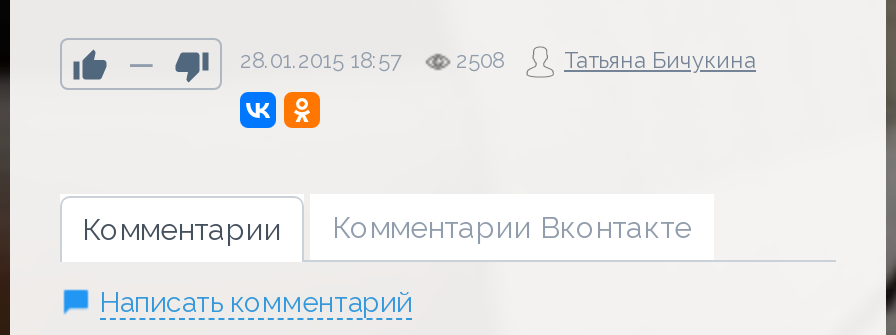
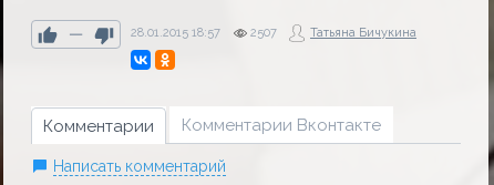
- 2508
+ 2507
